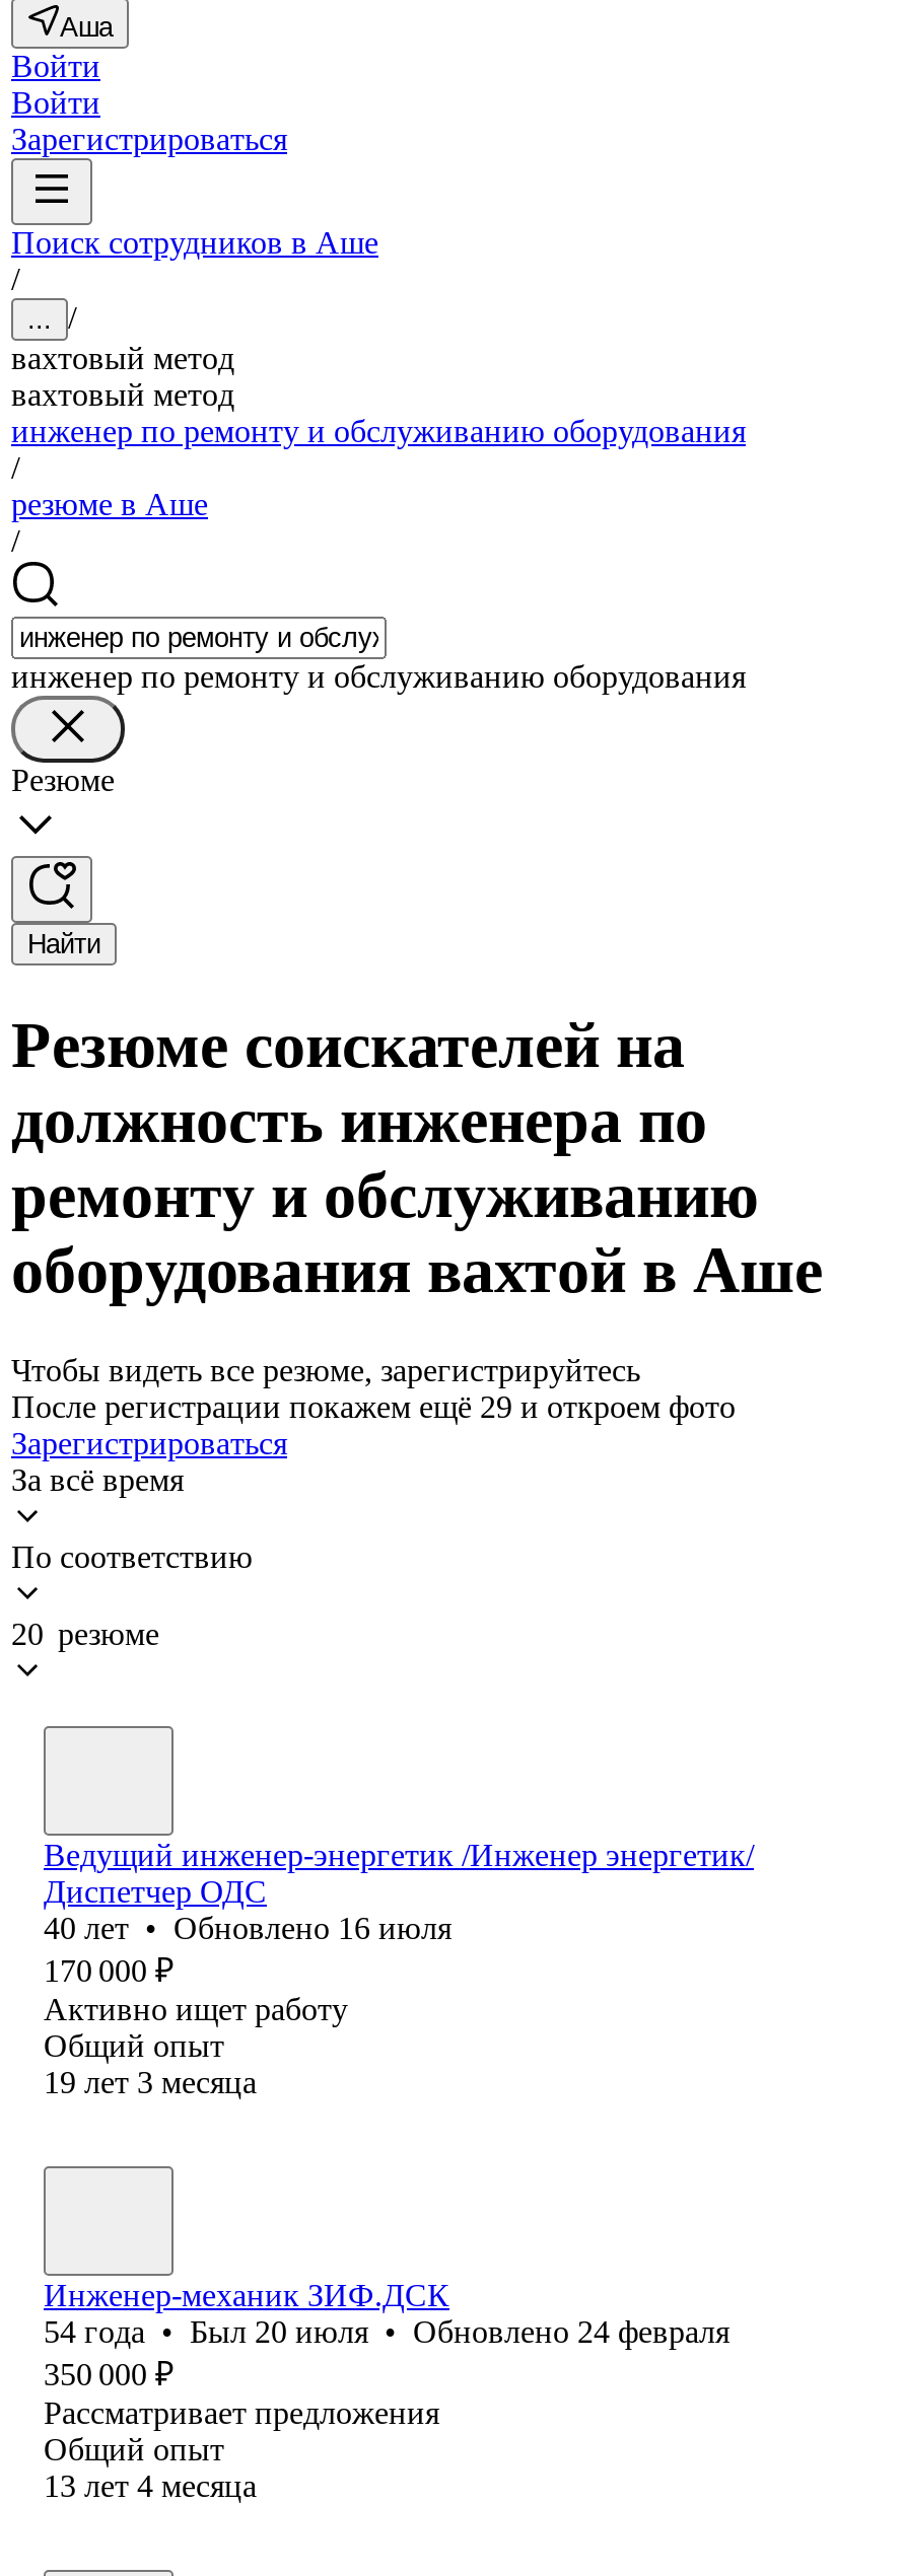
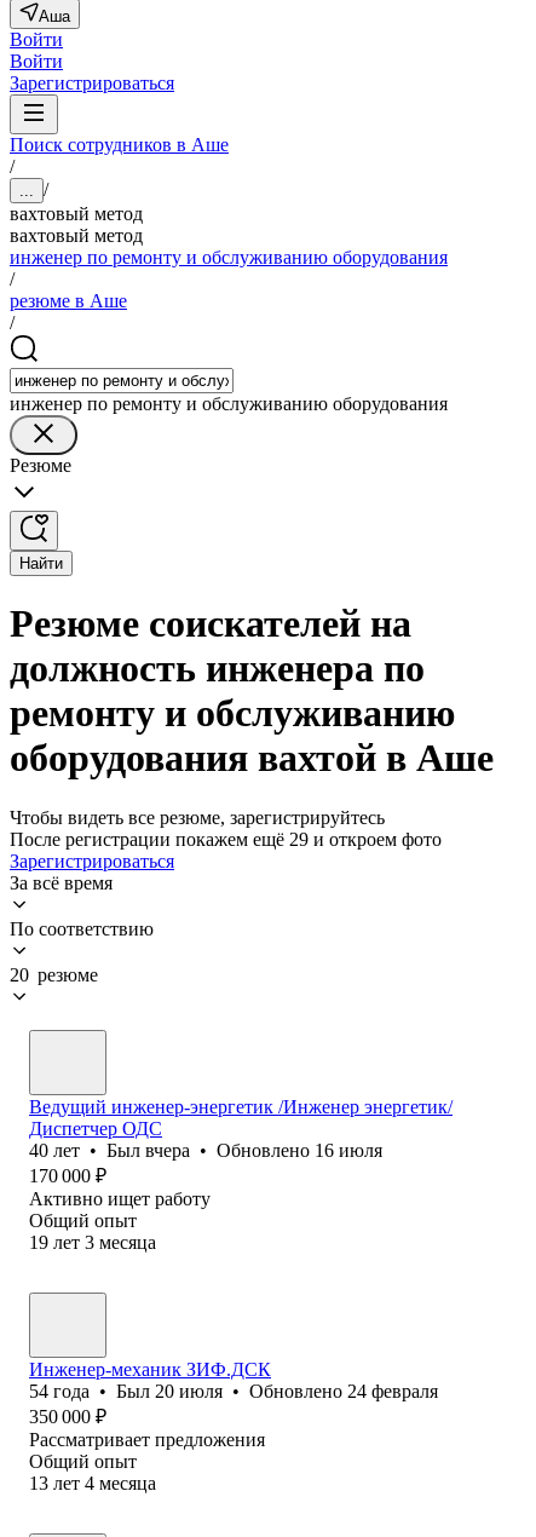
- 40 лет • Обновлено 16 июля
+ 40 лет • Был вчера • Обновлено 16 июля
